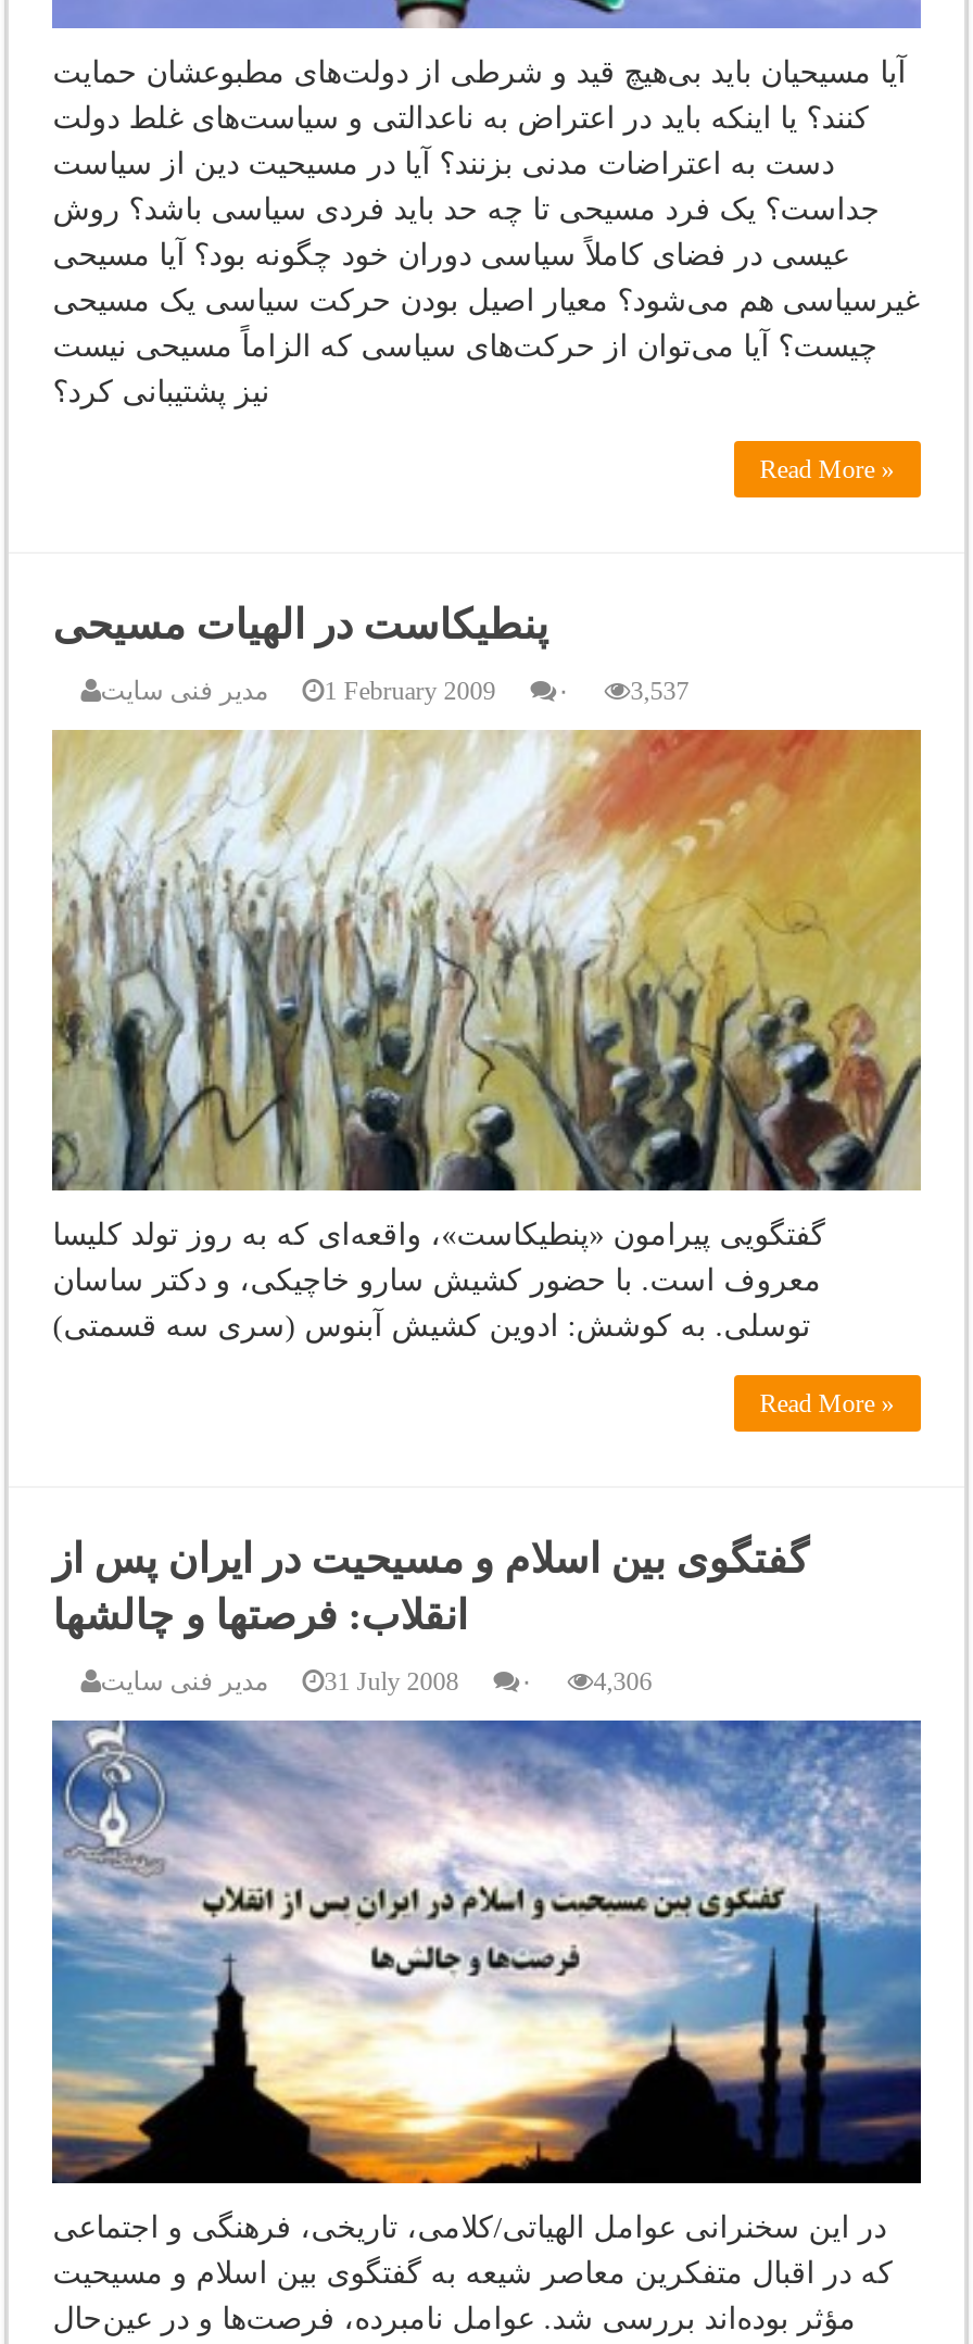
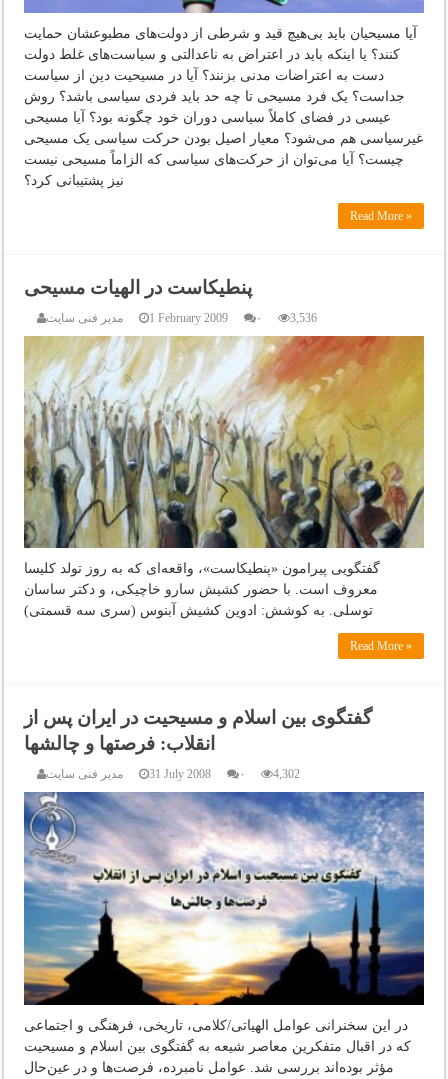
- 3,537
+ 3,536

- 4,306
+ 4,302
